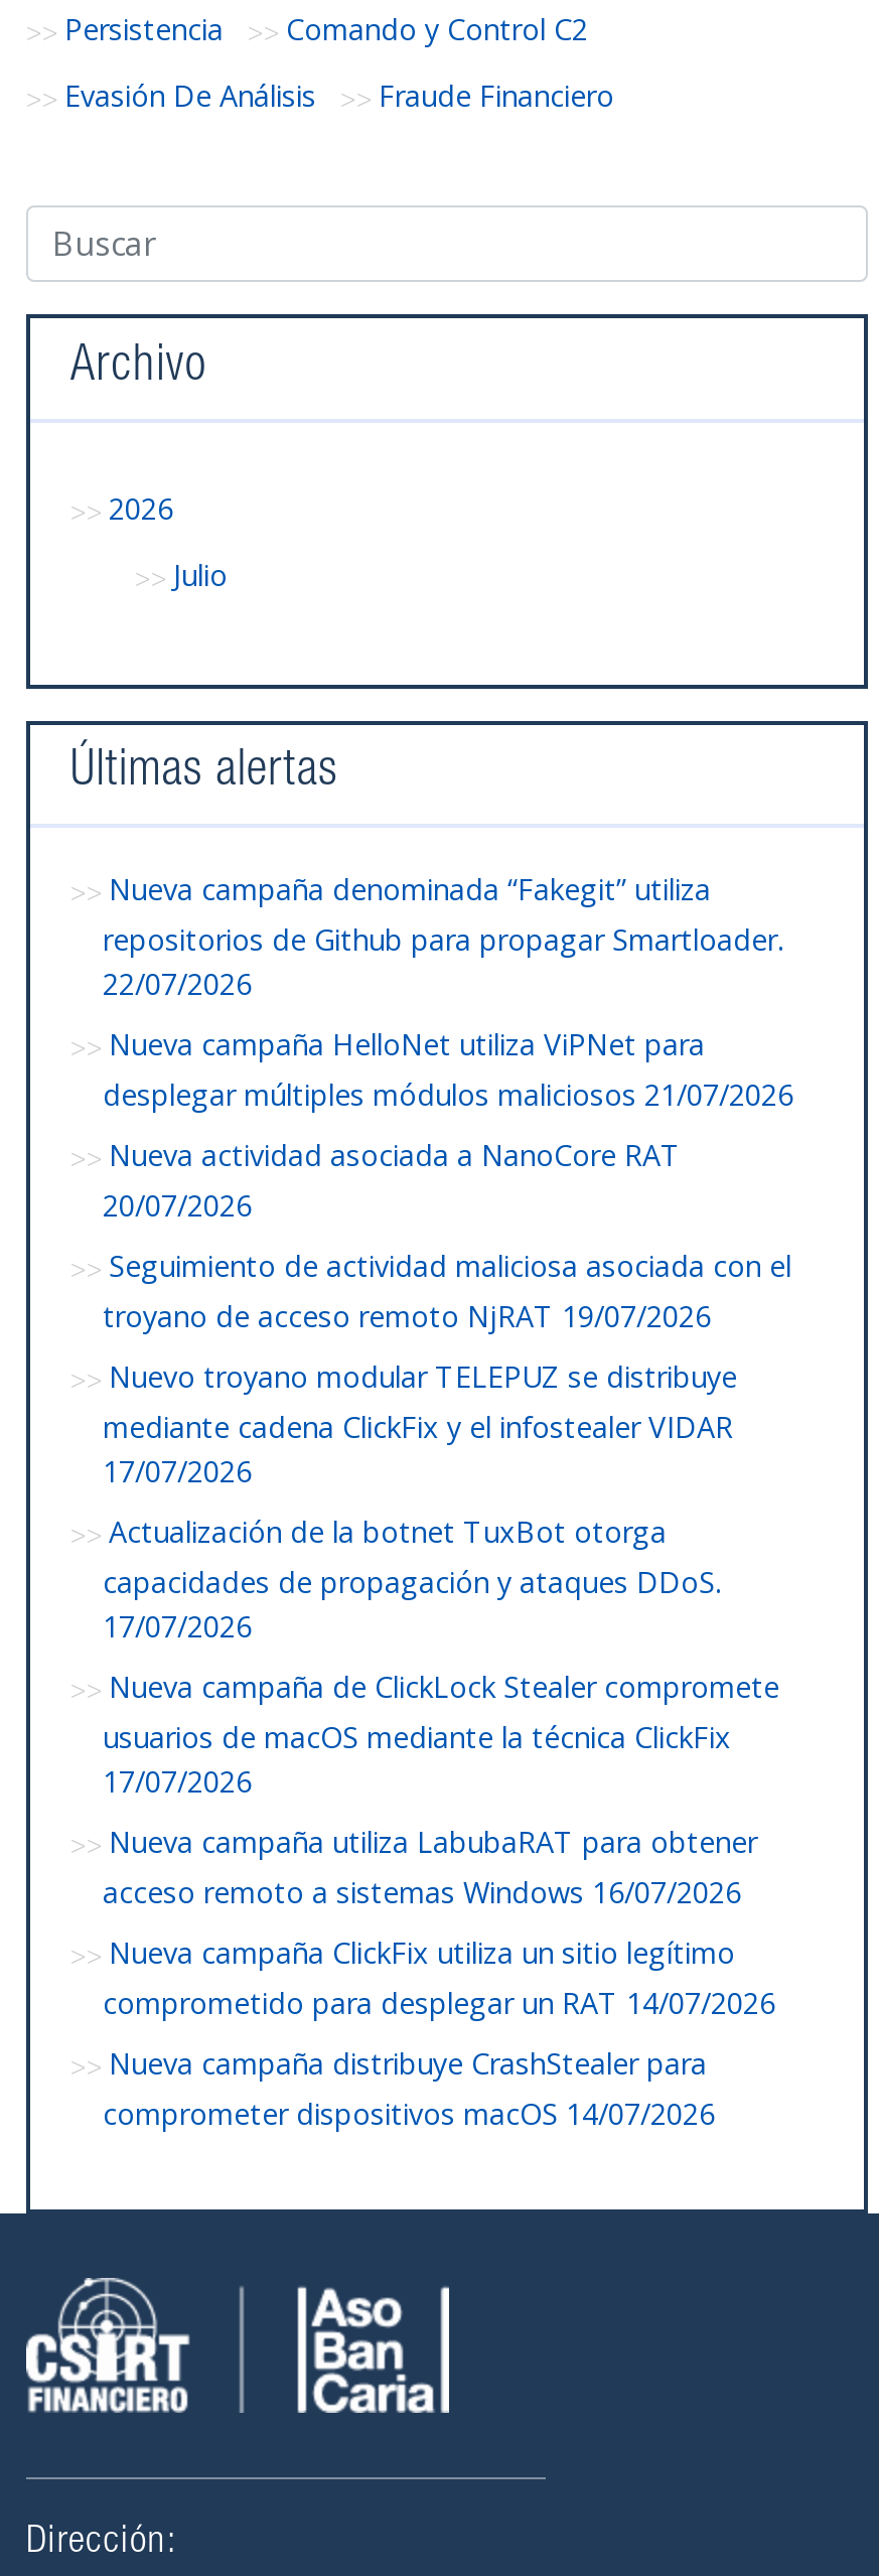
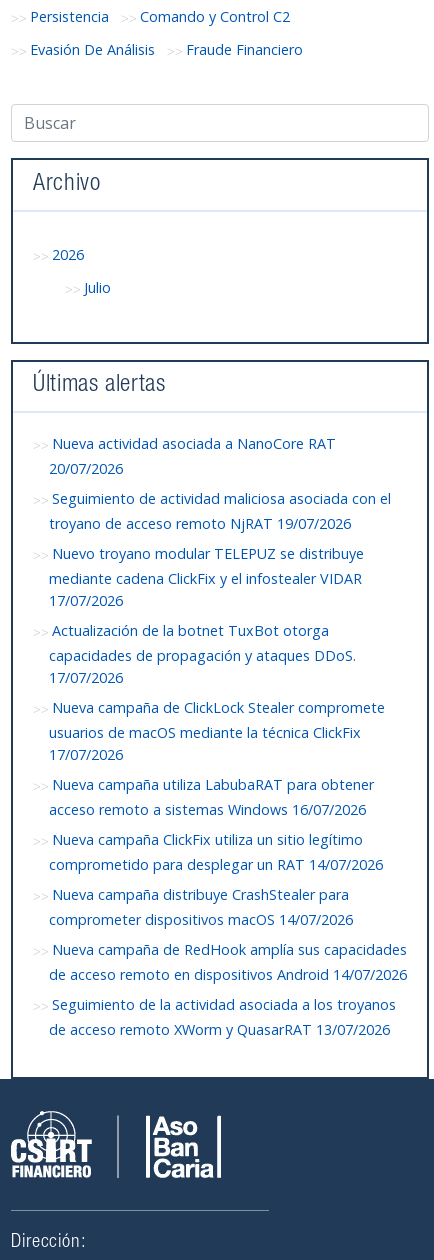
- Nueva campaña denominada “Fakegit” utiliza
- repositorios de Github para propagar Smartloader.
- 22/07/2026
- Nueva campaña HelloNet utiliza ViPNet para
- desplegar múltiples módulos maliciosos 21/07/2026

moved up: Nueva actividad asociada a NanoCore RAT | 20/07/2026 | Seguimiento de actividad maliciosa asociada con el | ... | Nueva campaña distribuye CrashStealer para | comprometer dispositivos macOS 14/07/2026

+ Nueva campaña de RedHook amplía sus capacidades
+ de acceso remoto en dispositivos Android 14/07/2026
+ Seguimiento de la actividad asociada a los troyanos
+ de acceso remoto XWorm y QuasarRAT 13/07/2026
